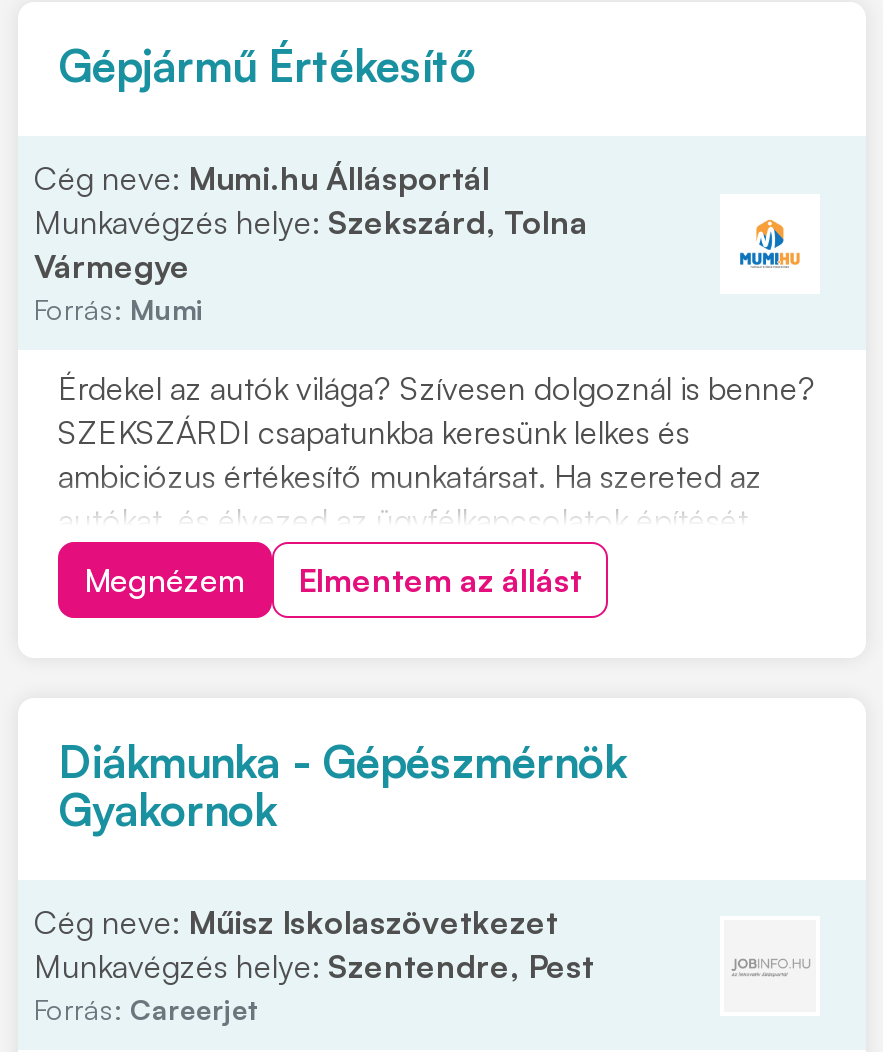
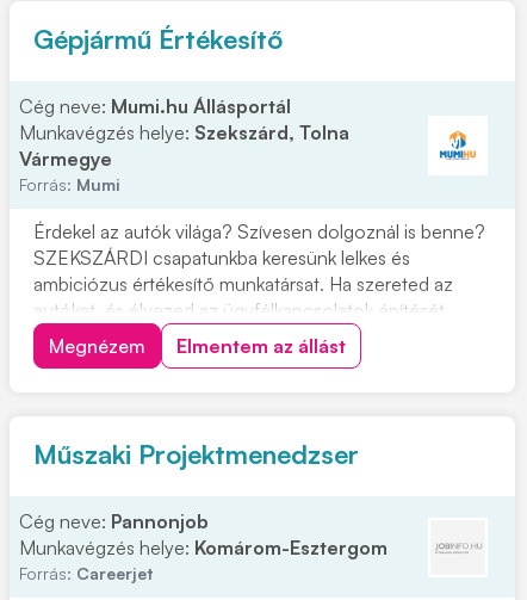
- Diákmunka - Gépészmérnök
- Gyakornok
+ Műszaki Projektmenedzser

- Cég neve: Műisz Iskolaszövetkezet
- Munkavégzés helye: Szentendre, Pest
+ Cég neve: Pannonjob
+ Munkavégzés helye: Komárom-Esztergom
